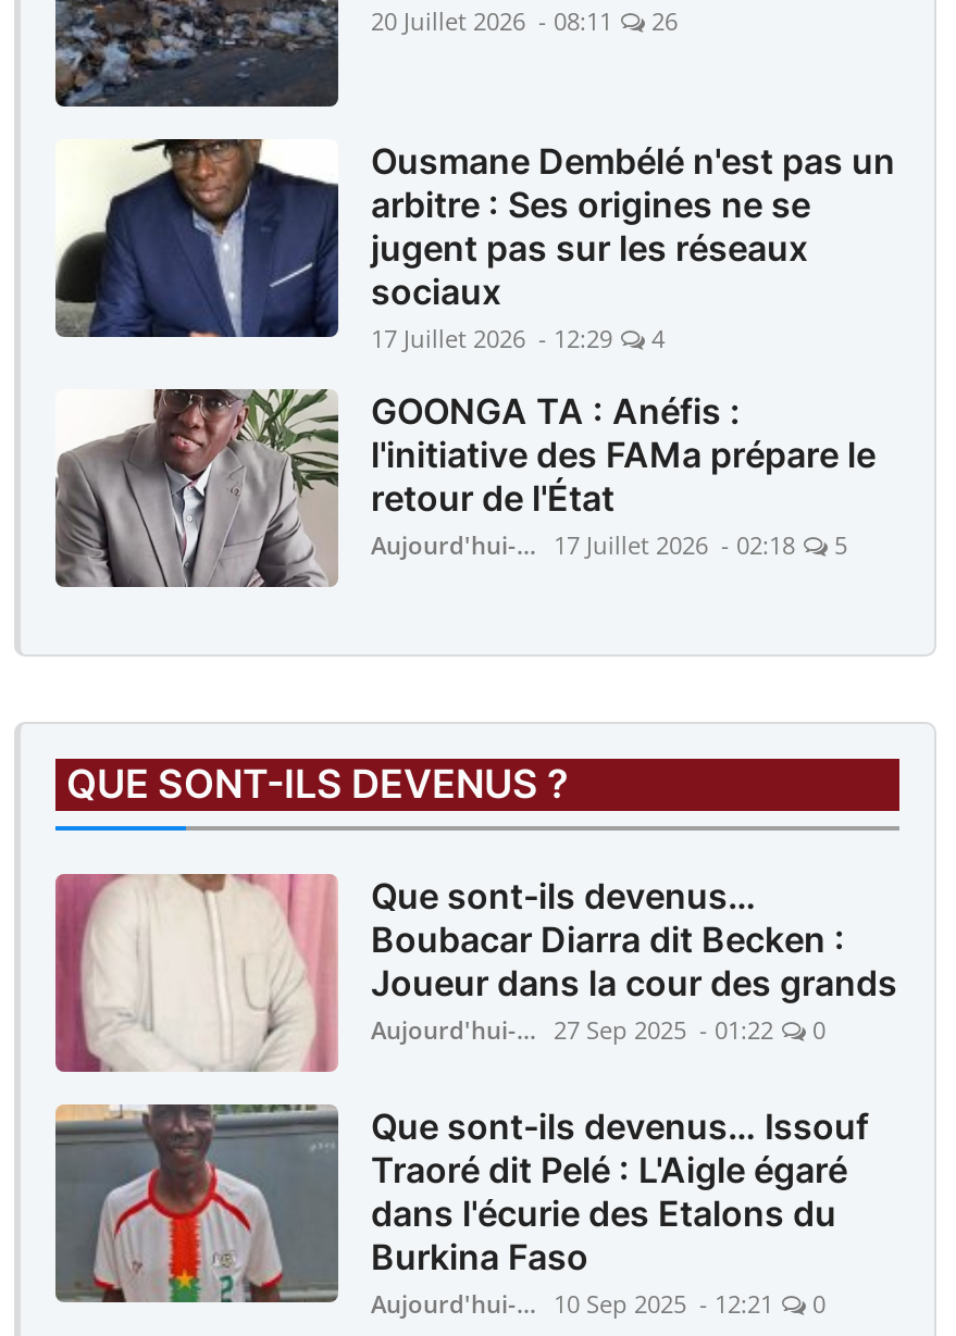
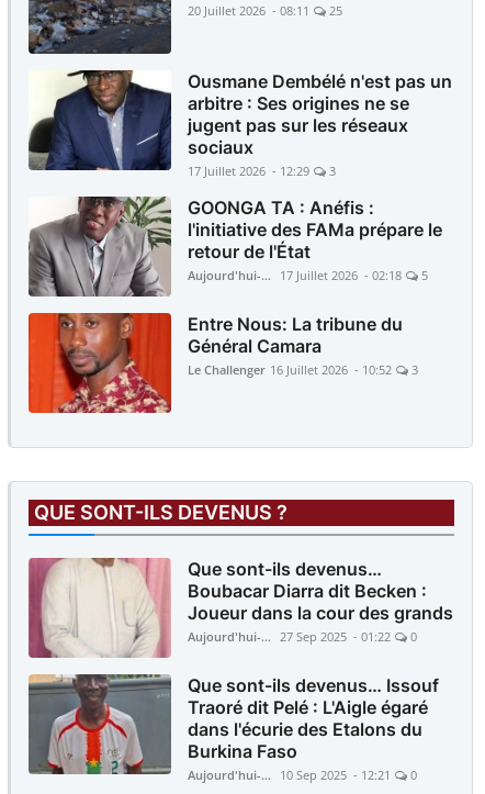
- 20 Juillet 2026 - 08:11 26
+ 20 Juillet 2026 - 08:11 25

- 17 Juillet 2026 - 12:29 4
+ 17 Juillet 2026 - 12:29 3

+ [image]
+ Entre Nous: La tribune du
+ Général Camara
+ Le Challenger 16 Juillet 2026 - 10:52
+ 3
